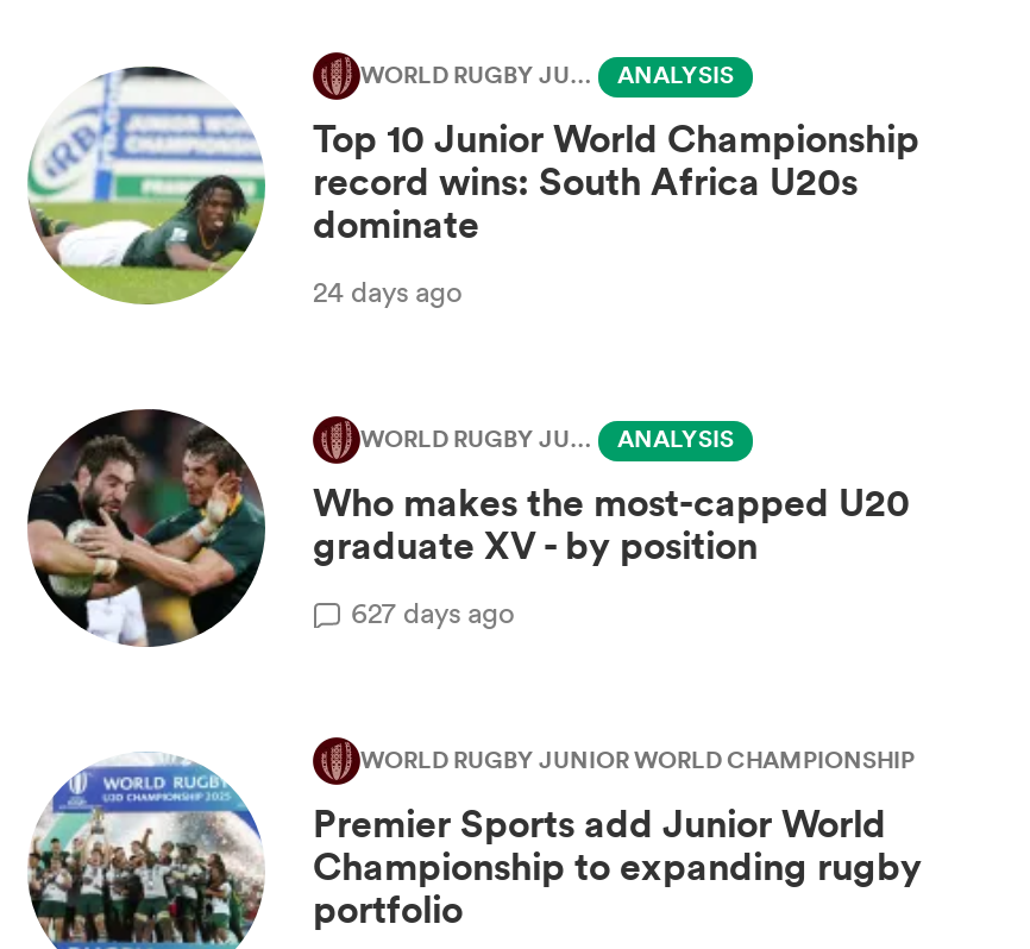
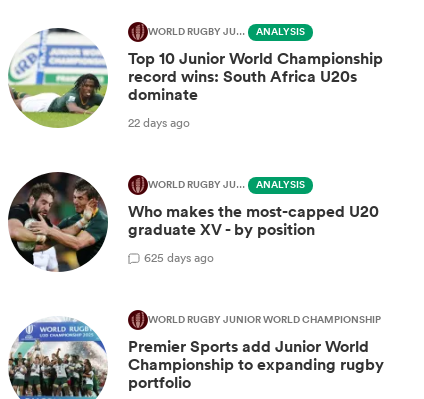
- 24 days ago
+ 22 days ago

- 627 days ago
+ 625 days ago
